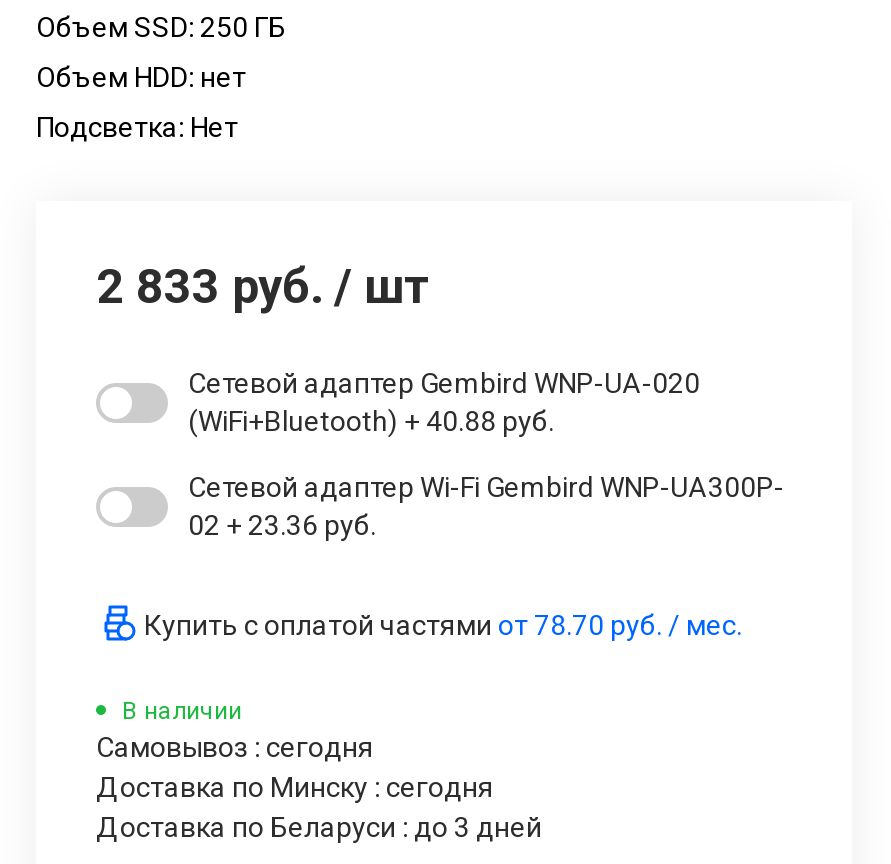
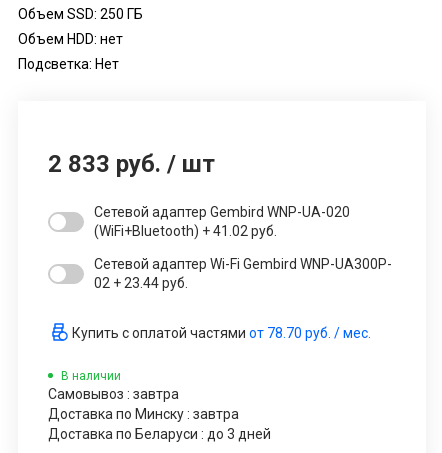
- (WiFi+Bluetooth) + 40.88 руб.
+ (WiFi+Bluetooth) + 41.02 руб.

- 02 + 23.36 руб.
+ 02 + 23.44 руб.

- Самовывоз : сегодня
+ Самовывоз : завтра

- Доставка по Минску : сегодня
+ Доставка по Минску : завтра
